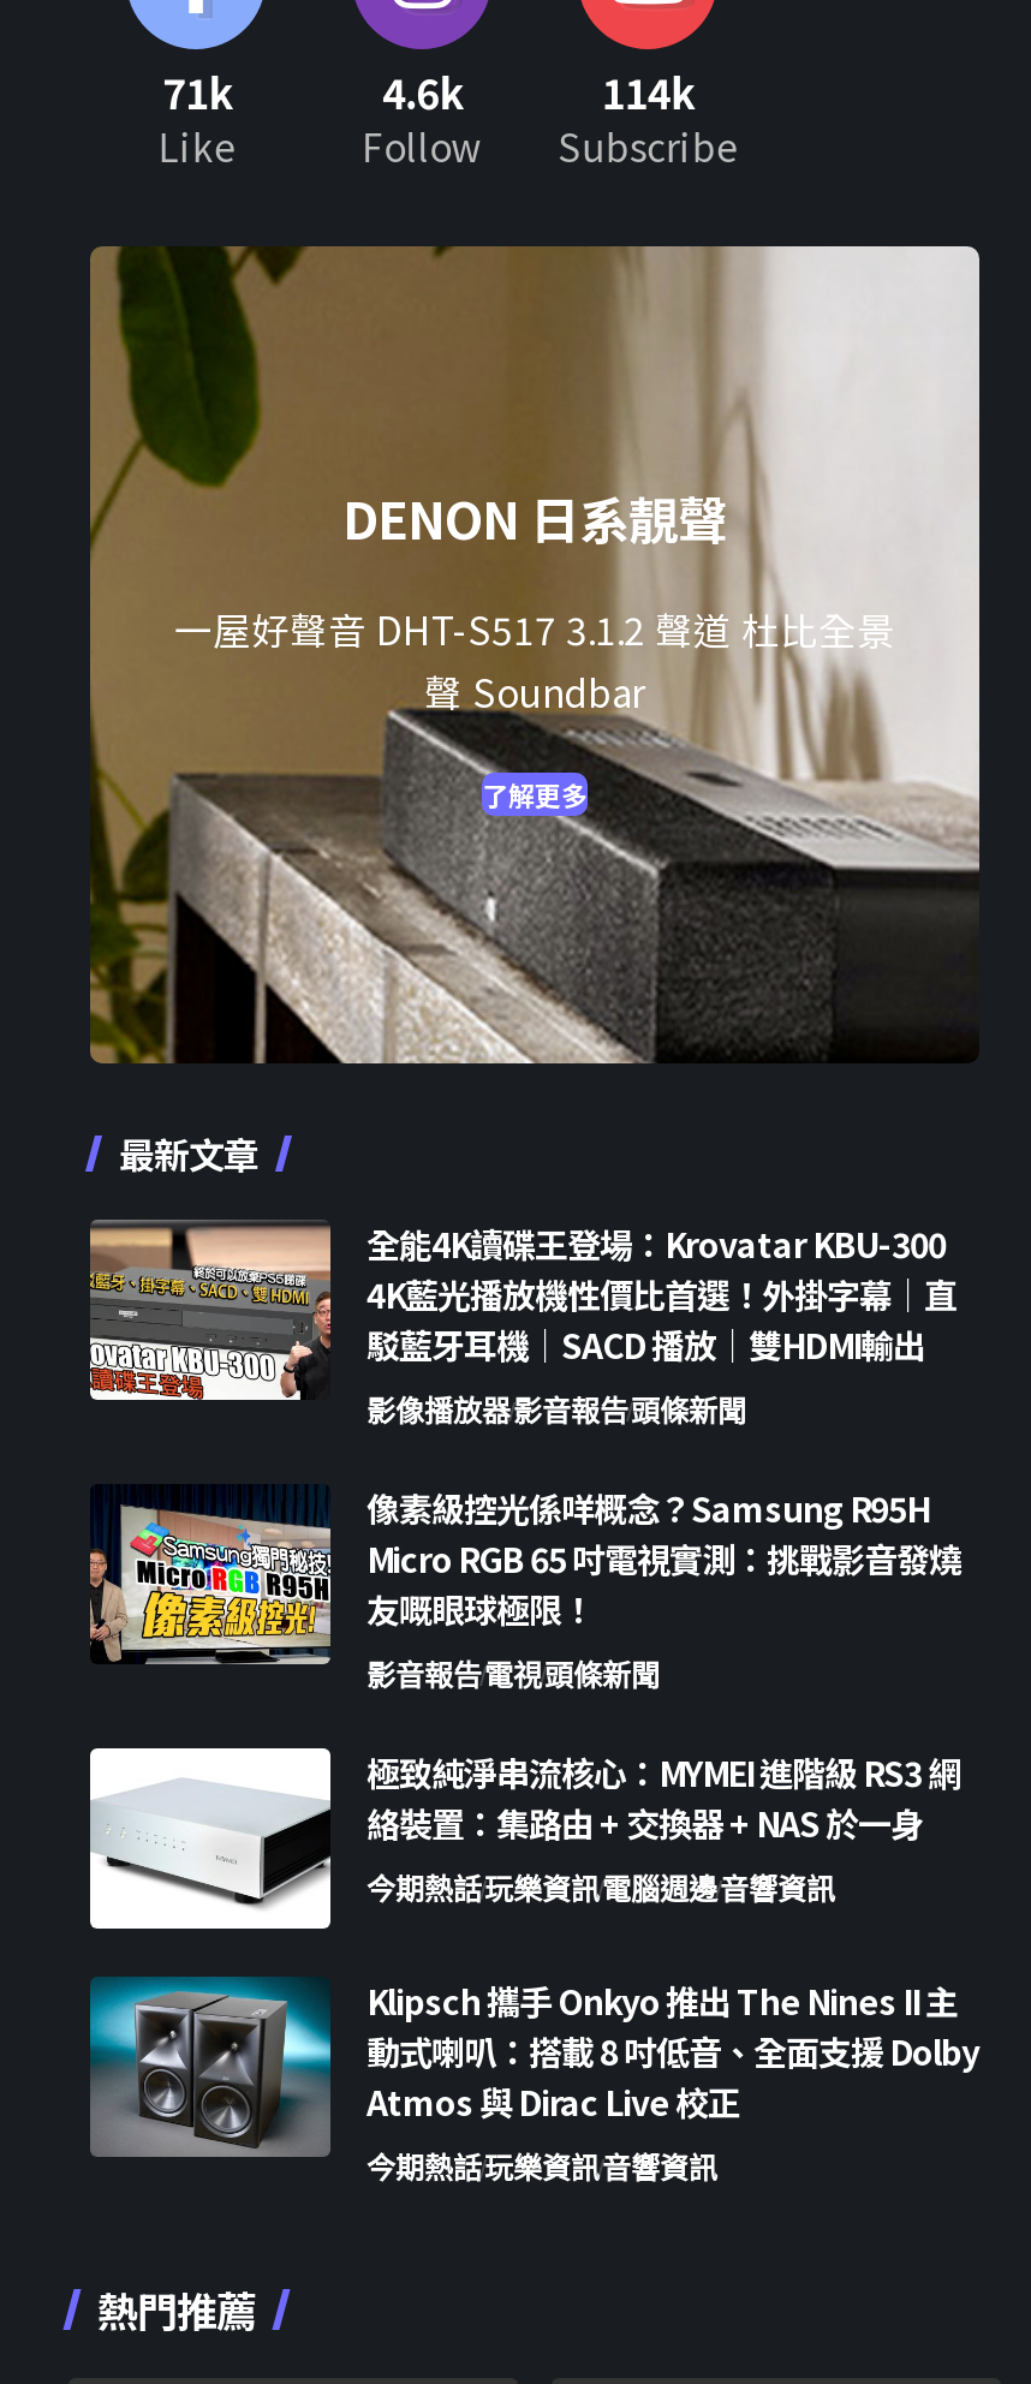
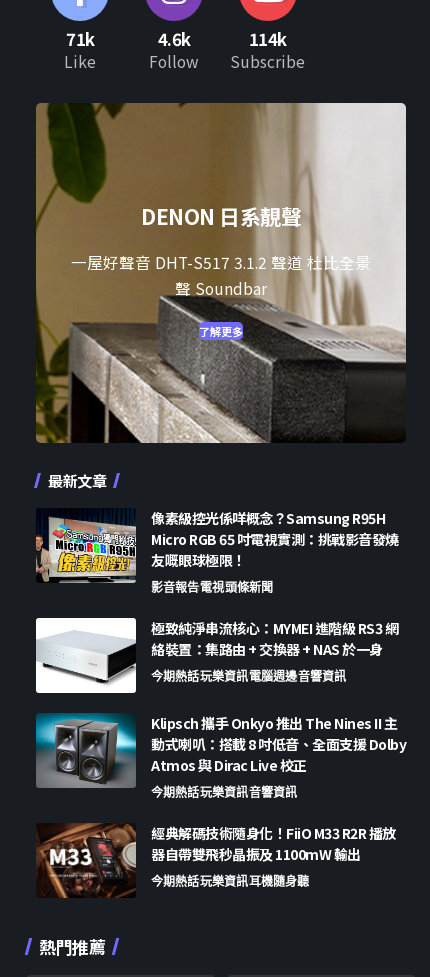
- [image]
- 全能4K讀碟王登場：Krovatar KBU-300
- 4K藍光播放機性價比首選！外掛字幕｜直
- 駁藍牙耳機｜SACD 播放｜雙HDMI輸出
- 影像播放器影音報告頭條新聞

moved up: [image] | 像素級控光係咩概念？Samsung R95H | Micro RGB 65 吋電視實測：挑戰影音發燒 | ... | Atmos 與 Dirac Live 校正 | 今期熱話玩樂資訊音響資訊

+ [image]
+ 經典解碼技術隨身化！FiiO M33 R2R 播放
+ 器自帶雙飛秒晶振及 1100mW 輸出
+ 今期熱話玩樂資訊耳機隨身聽
